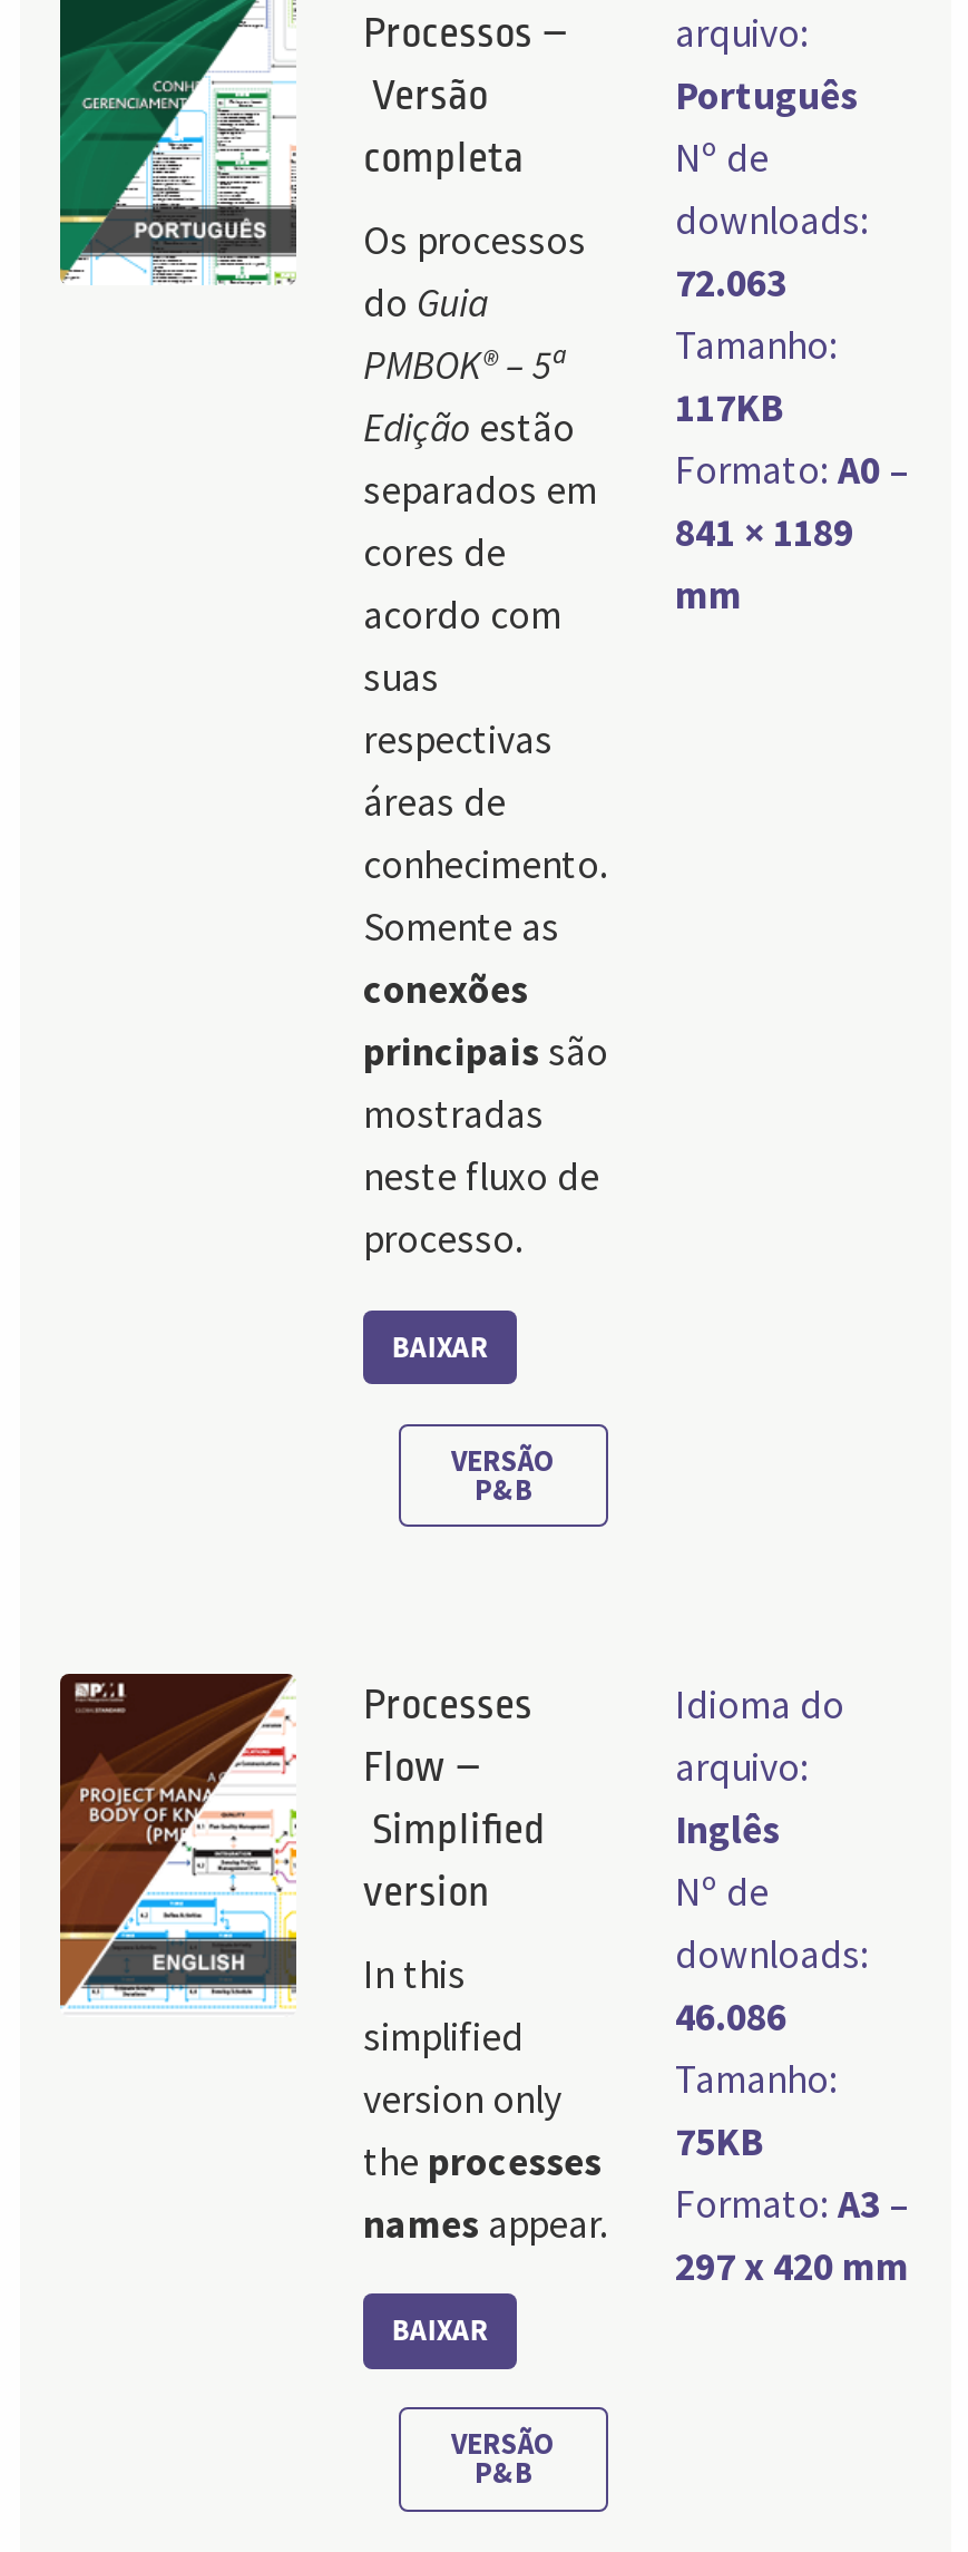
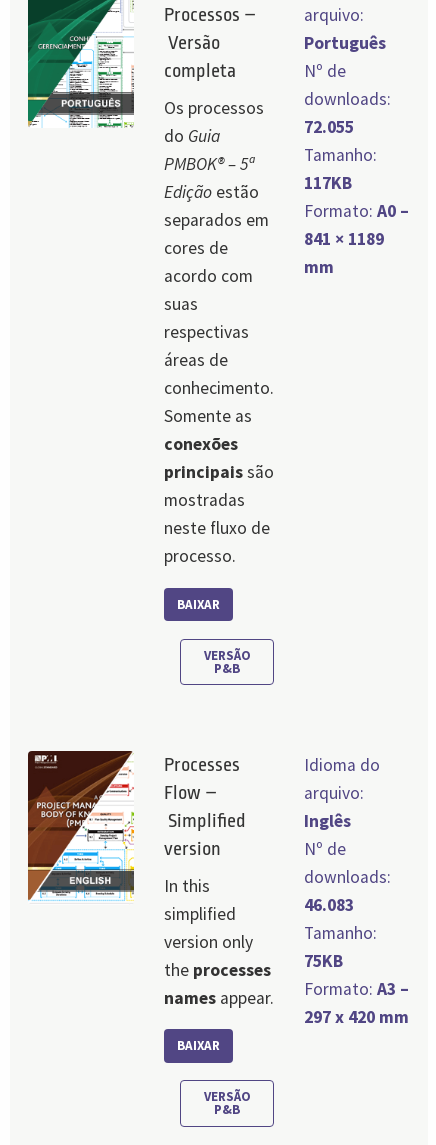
- 72.063
+ 72.055

- 46.086
+ 46.083
